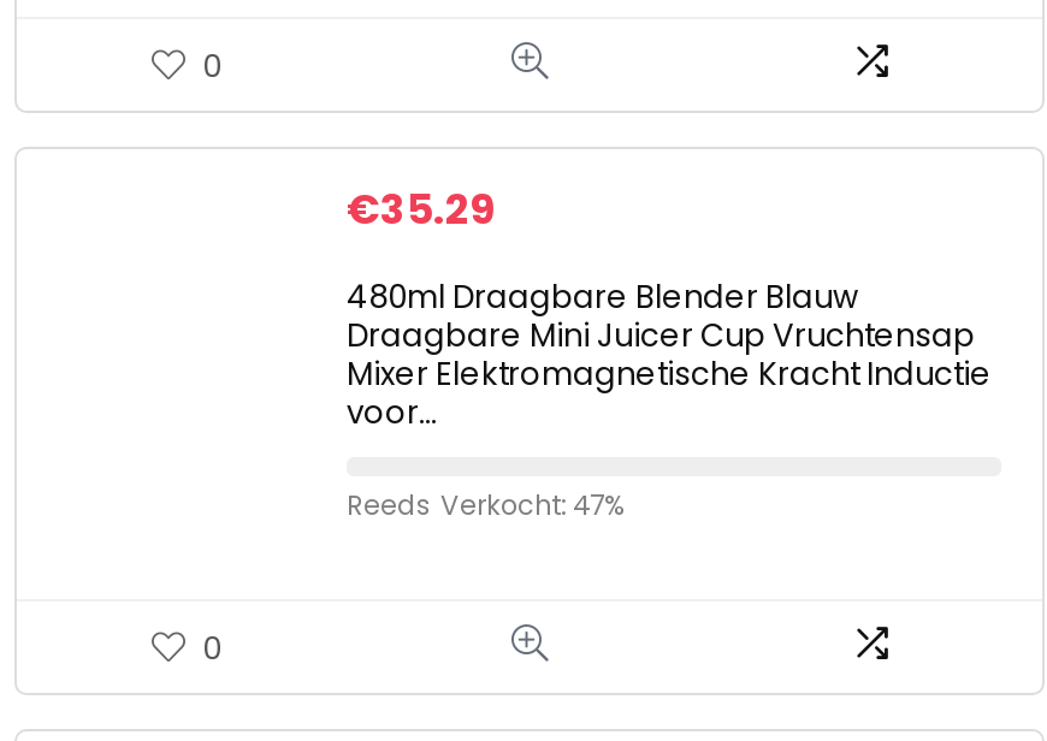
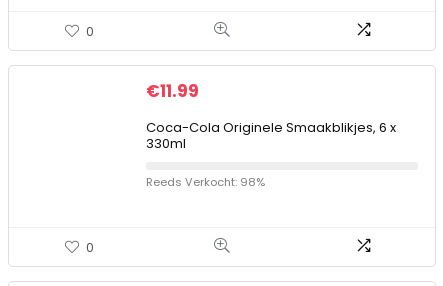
- €35.29
+ €11.99

- 480ml Draagbare Blender Blauw
- Draagbare Mini Juicer Cup Vruchtensap
- Mixer Elektromagnetische Kracht Inductie
- voor…
+ Coca-Cola Originele Smaakblikjes, 6 x
+ 330ml

- Reeds Verkocht: 47%
+ Reeds Verkocht: 98%
